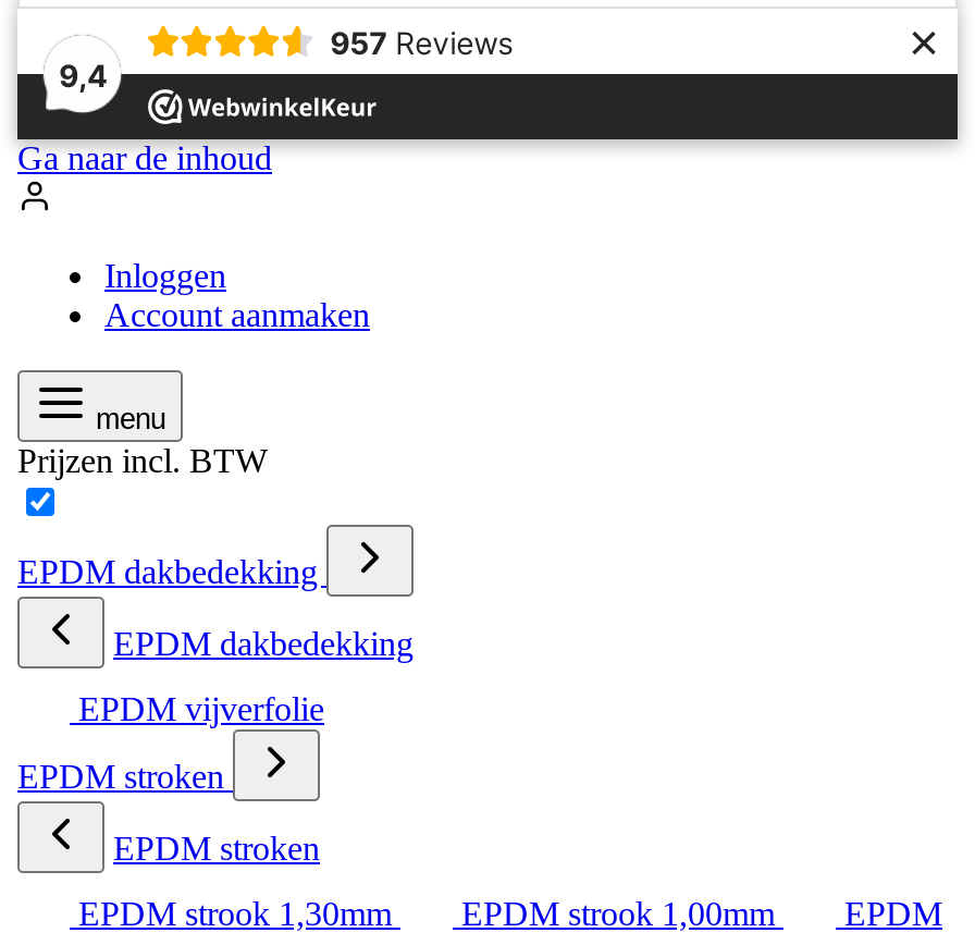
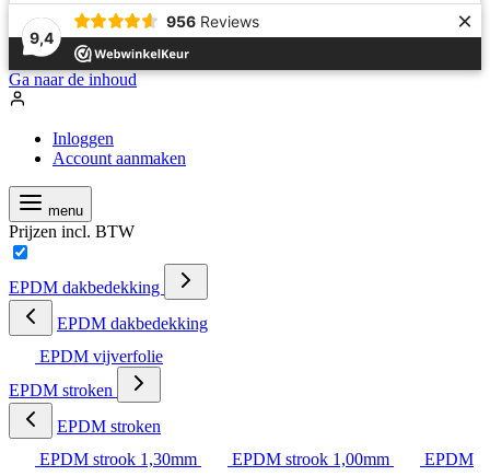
- 957 Reviews
+ 956 Reviews
